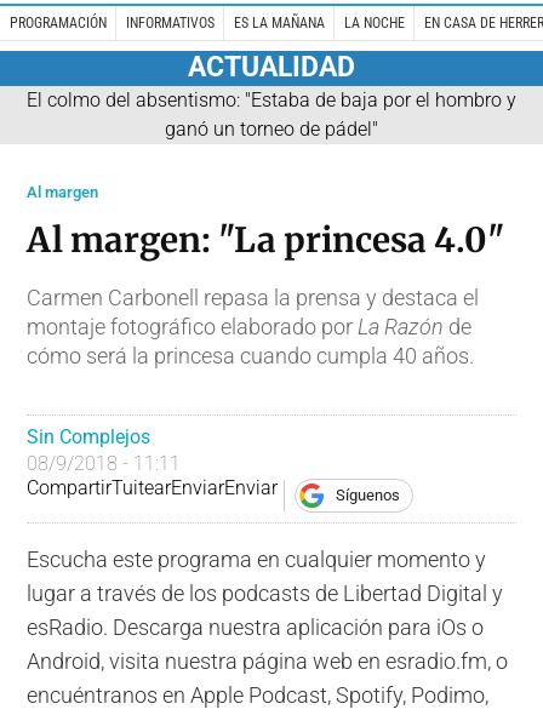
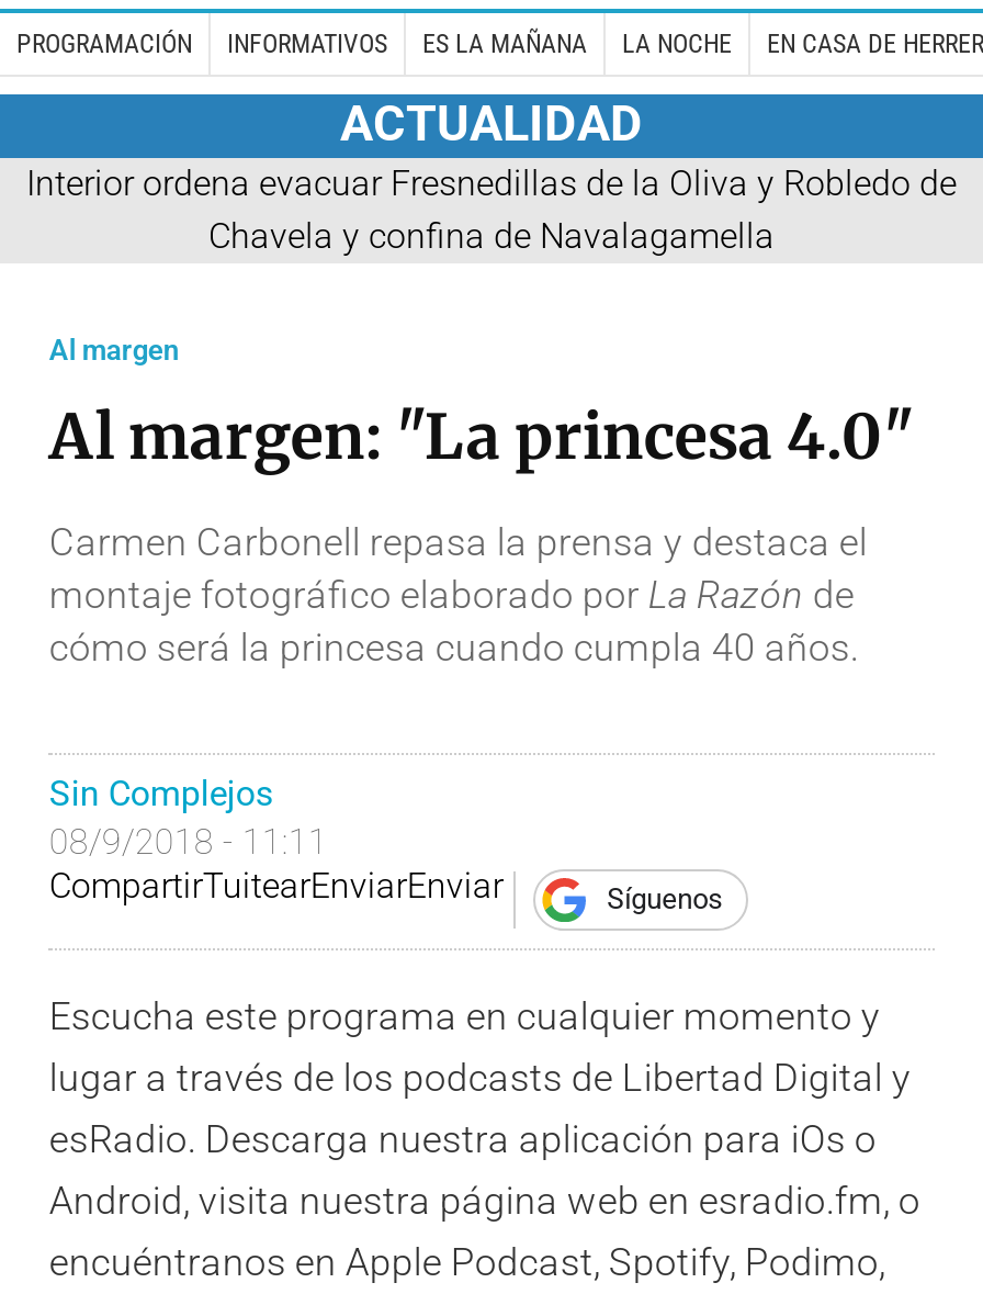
- El colmo del absentismo: "Estaba de baja por el hombro y
- ganó un torneo de pádel"
+ Interior ordena evacuar Fresnedillas de la Oliva y Robledo de
+ Chavela y confina de Navalagamella
